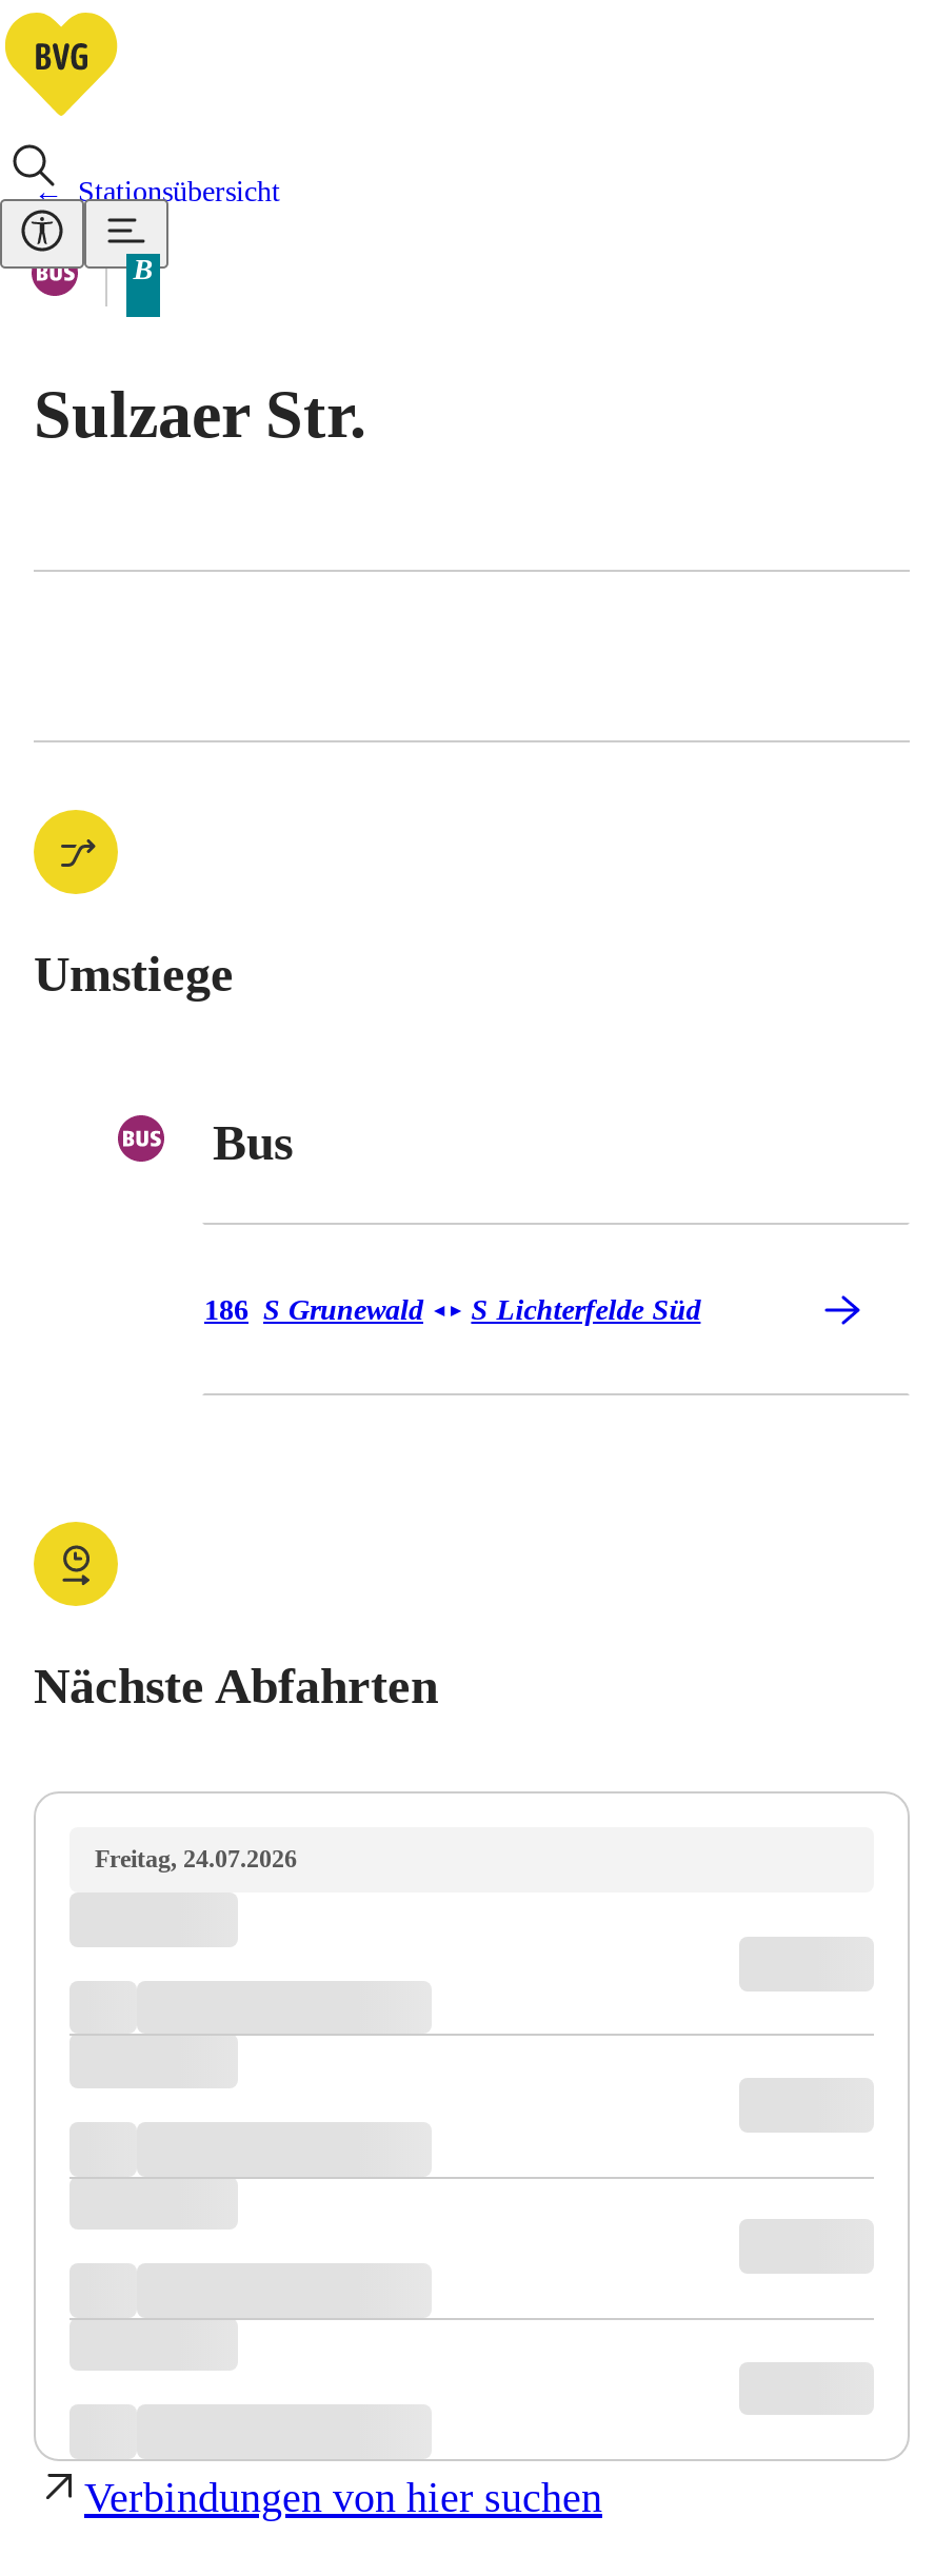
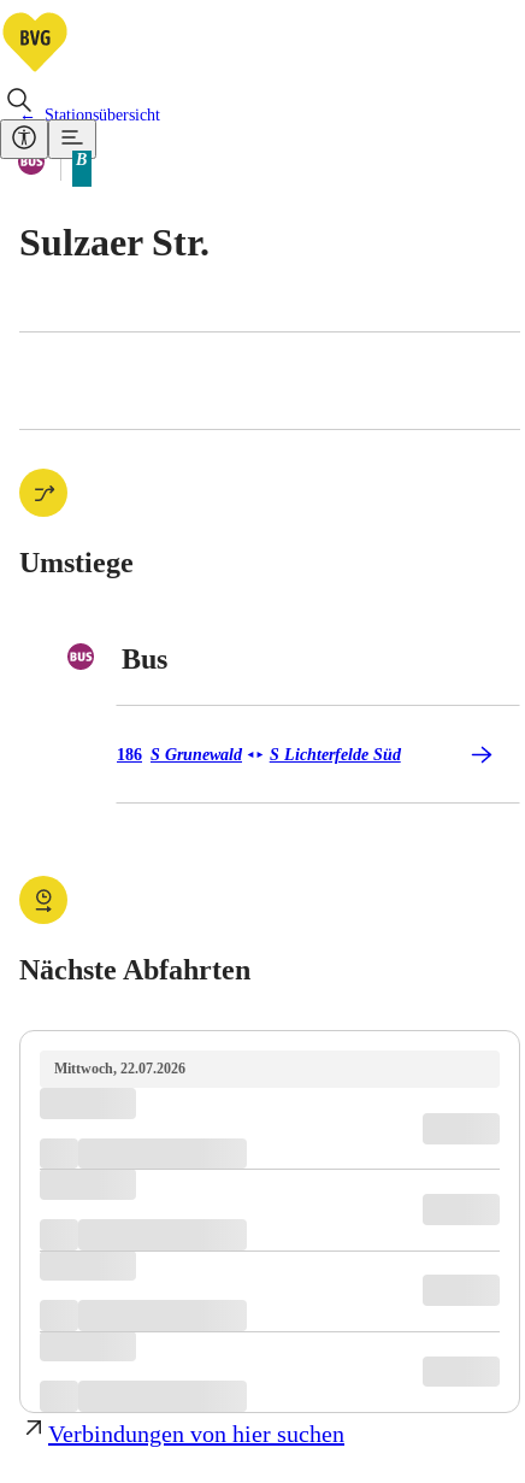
- Freitag, 24.07.2026
+ Mittwoch, 22.07.2026
